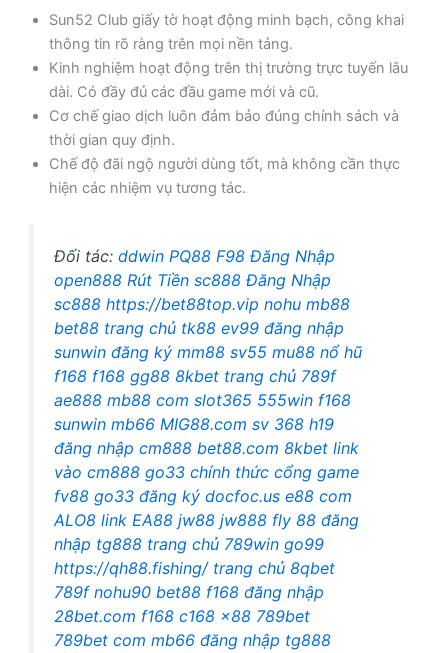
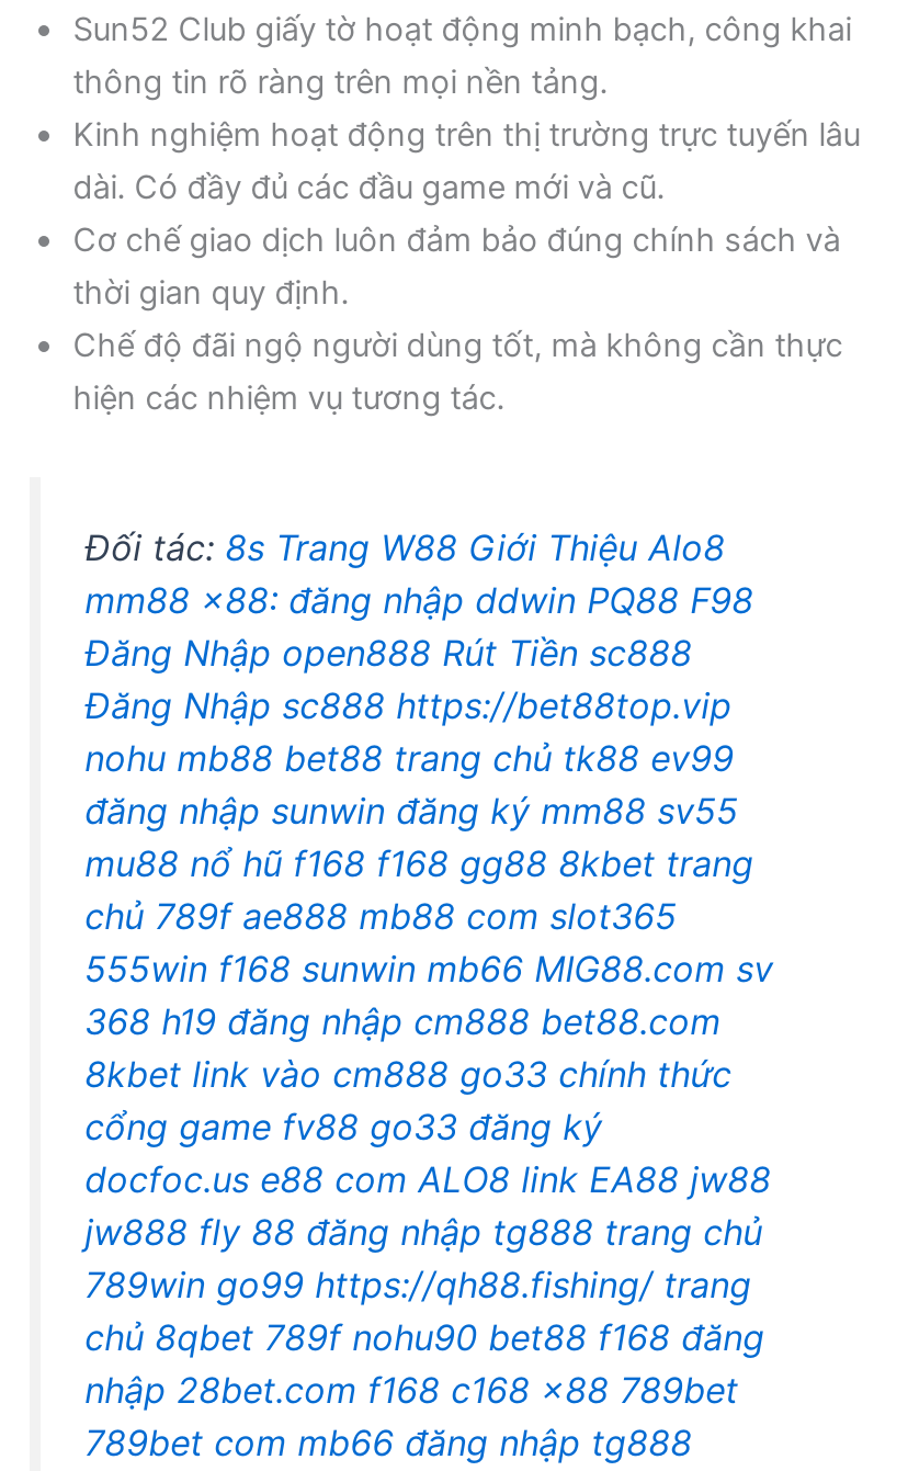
- Đối tác: ddwin PQ88 F98 Đăng Nhập
- open888 Rút Tiền sc888 Đăng Nhập
- sc888 https://bet88top.vip nohu mb88
- bet88 trang chủ tk88 ev99 đăng nhập
- sunwin đăng ký mm88 sv55 mu88 nổ hũ
- f168 f168 gg88 8kbet trang chủ 789f
- ae888 mb88 com slot365 555win f168
- sunwin mb66 MIG88.com sv 368 h19
- đăng nhập cm888 bet88.com 8kbet link
- vào cm888 go33 chính thức cổng game
- fv88 go33 đăng ký docfoc.us e88 com
- ALO8 link EA88 jw88 jw888 fly 88 đăng
- nhập tg888 trang chủ 789win go99
- https://qh88.fishing/ trang chủ 8qbet
- 789f nohu90 bet88 f168 đăng nhập
- 28bet.com f168 c168 x88 789bet
+ Đối tác: 8s Trang W88 Giới Thiệu Alo8
+ mm88 x88: đăng nhập ddwin PQ88 F98
+ Đăng Nhập open888 Rút Tiền sc888
+ Đăng Nhập sc888 https://bet88top.vip
+ nohu mb88 bet88 trang chủ tk88 ev99
+ đăng nhập sunwin đăng ký mm88 sv55
+ mu88 nổ hũ f168 f168 gg88 8kbet trang
+ chủ 789f ae888 mb88 com slot365
+ 555win f168 sunwin mb66 MIG88.com sv
+ 368 h19 đăng nhập cm888 bet88.com
+ 8kbet link vào cm888 go33 chính thức
+ cổng game fv88 go33 đăng ký
+ docfoc.us e88 com ALO8 link EA88 jw88
+ jw888 fly 88 đăng nhập tg888 trang chủ
+ 789win go99 https://qh88.fishing/ trang
+ chủ 8qbet 789f nohu90 bet88 f168 đăng
+ nhập 28bet.com f168 c168 x88 789bet
